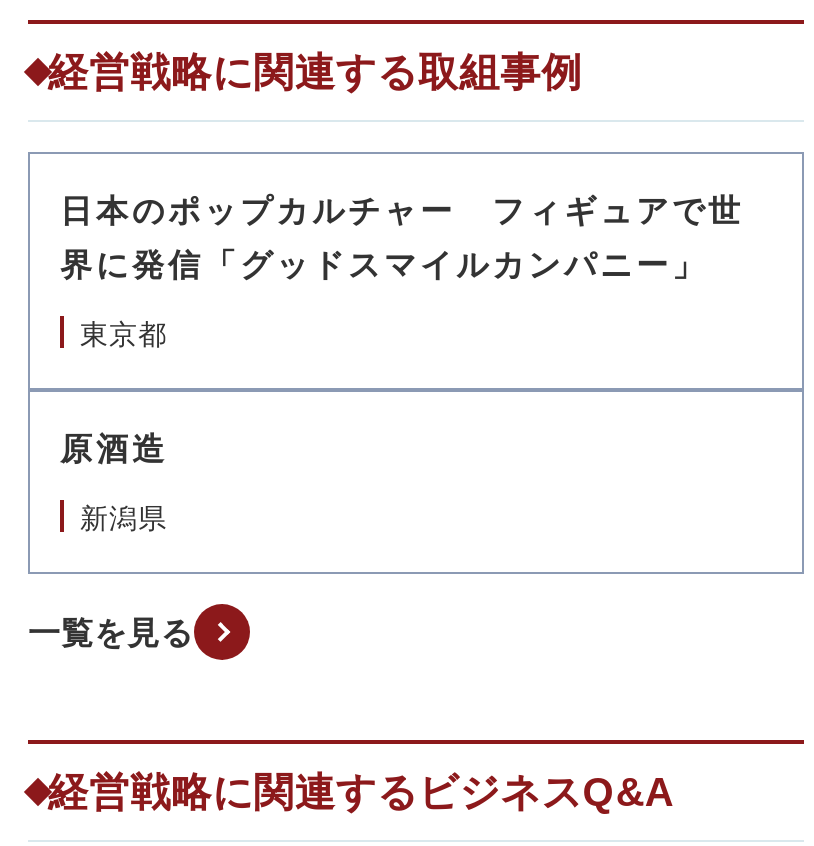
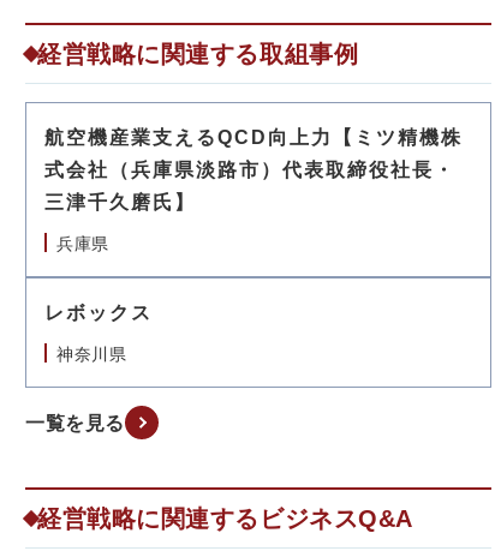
- 日本のポップカルチャー フィギュアで世
- 界に発信「グッドスマイルカンパニー」
- 東京都
- 原酒造
- 新潟県
+ 航空機産業支えるQCD向上力【ミツ精機株
+ 式会社（兵庫県淡路市）代表取締役社長・
+ 三津千久磨氏】
+ 兵庫県
+ レボックス
+ 神奈川県
